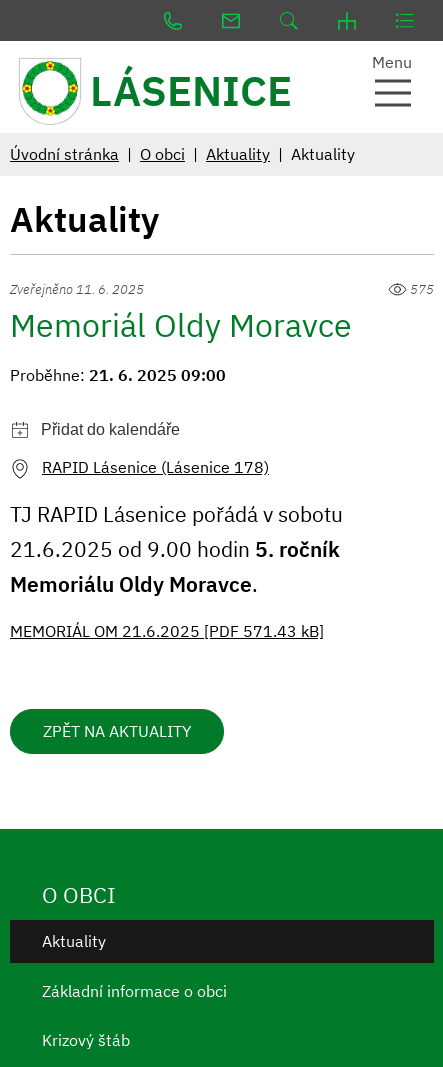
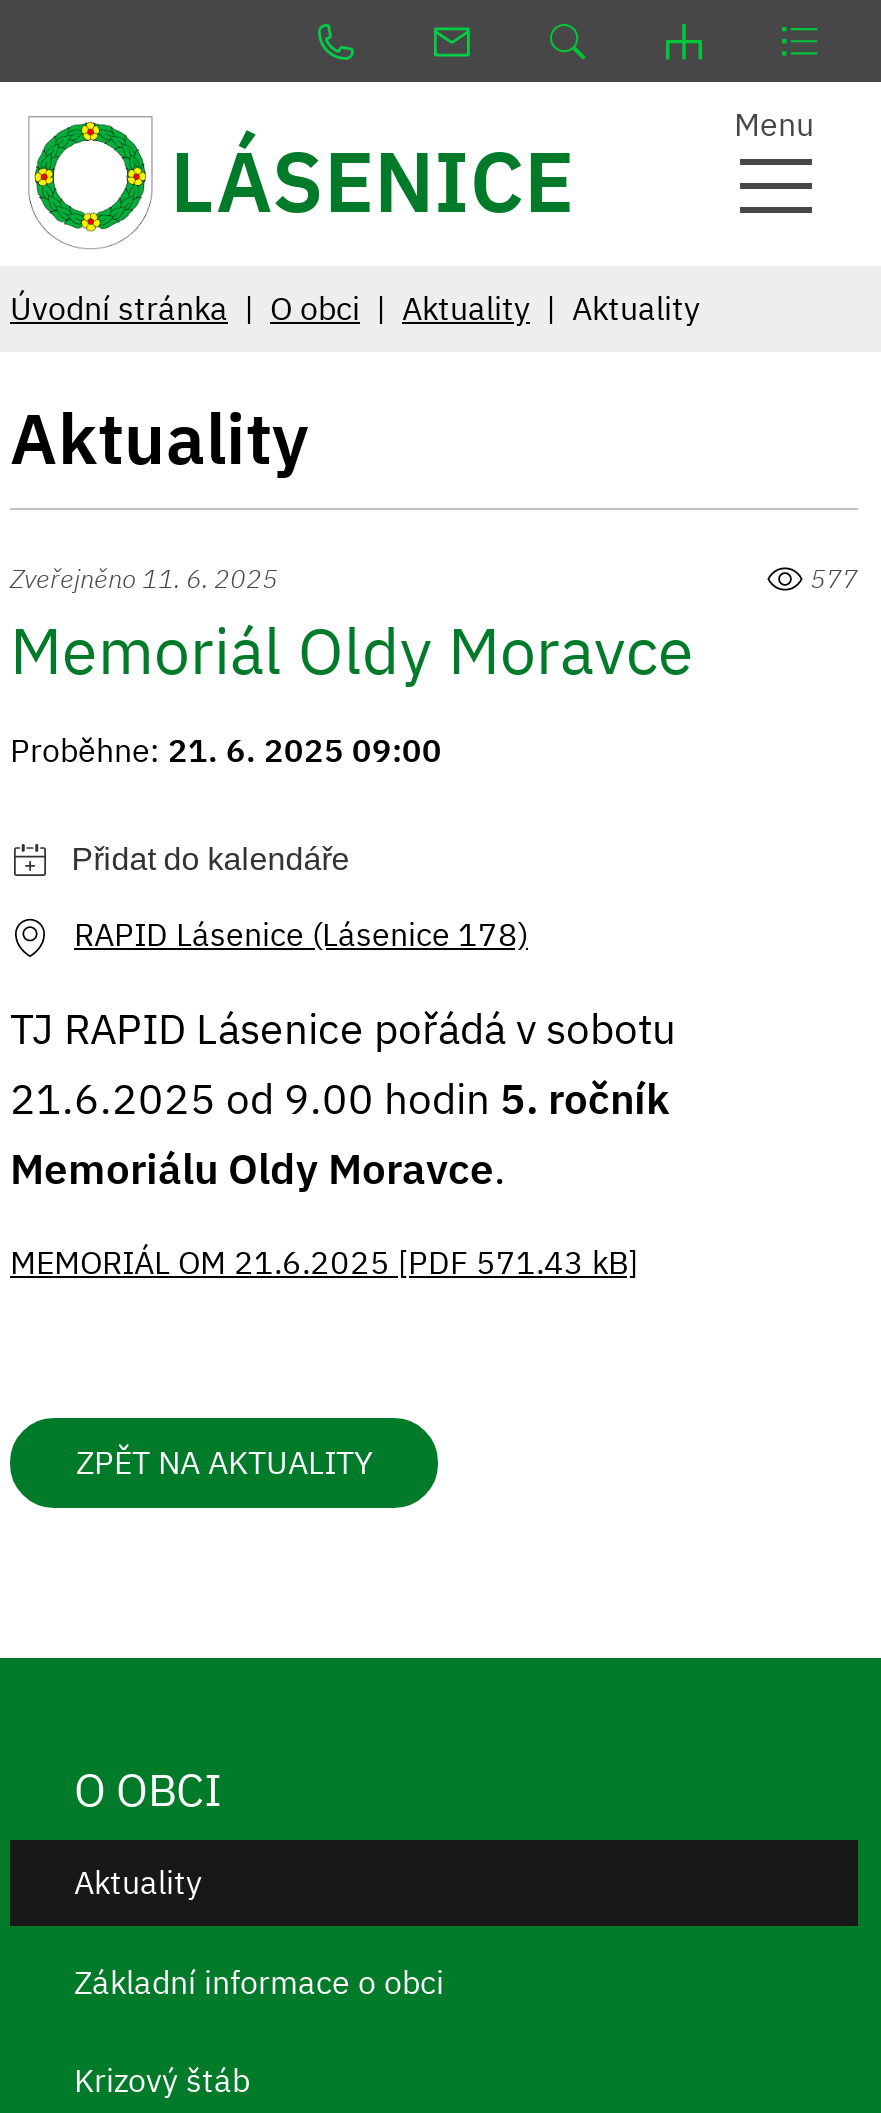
- 575
+ 577
